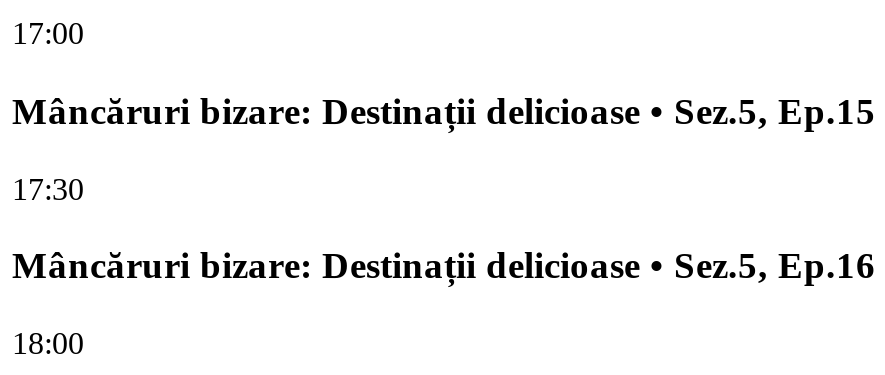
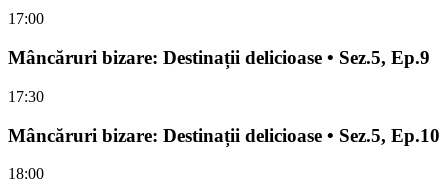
- Mâncăruri bizare: Destinații delicioase • Sez.5, Ep.15
+ Mâncăruri bizare: Destinații delicioase • Sez.5, Ep.9

- Mâncăruri bizare: Destinații delicioase • Sez.5, Ep.16
+ Mâncăruri bizare: Destinații delicioase • Sez.5, Ep.10
